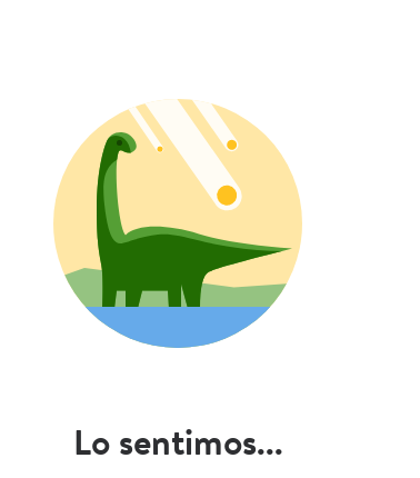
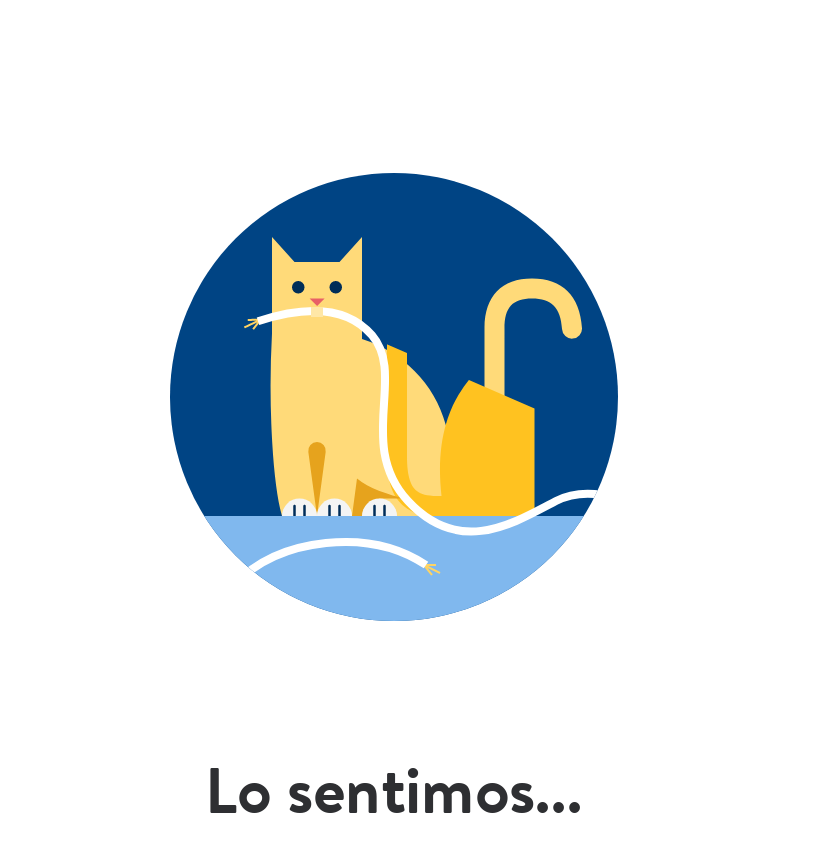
- [image]
+ [image]
